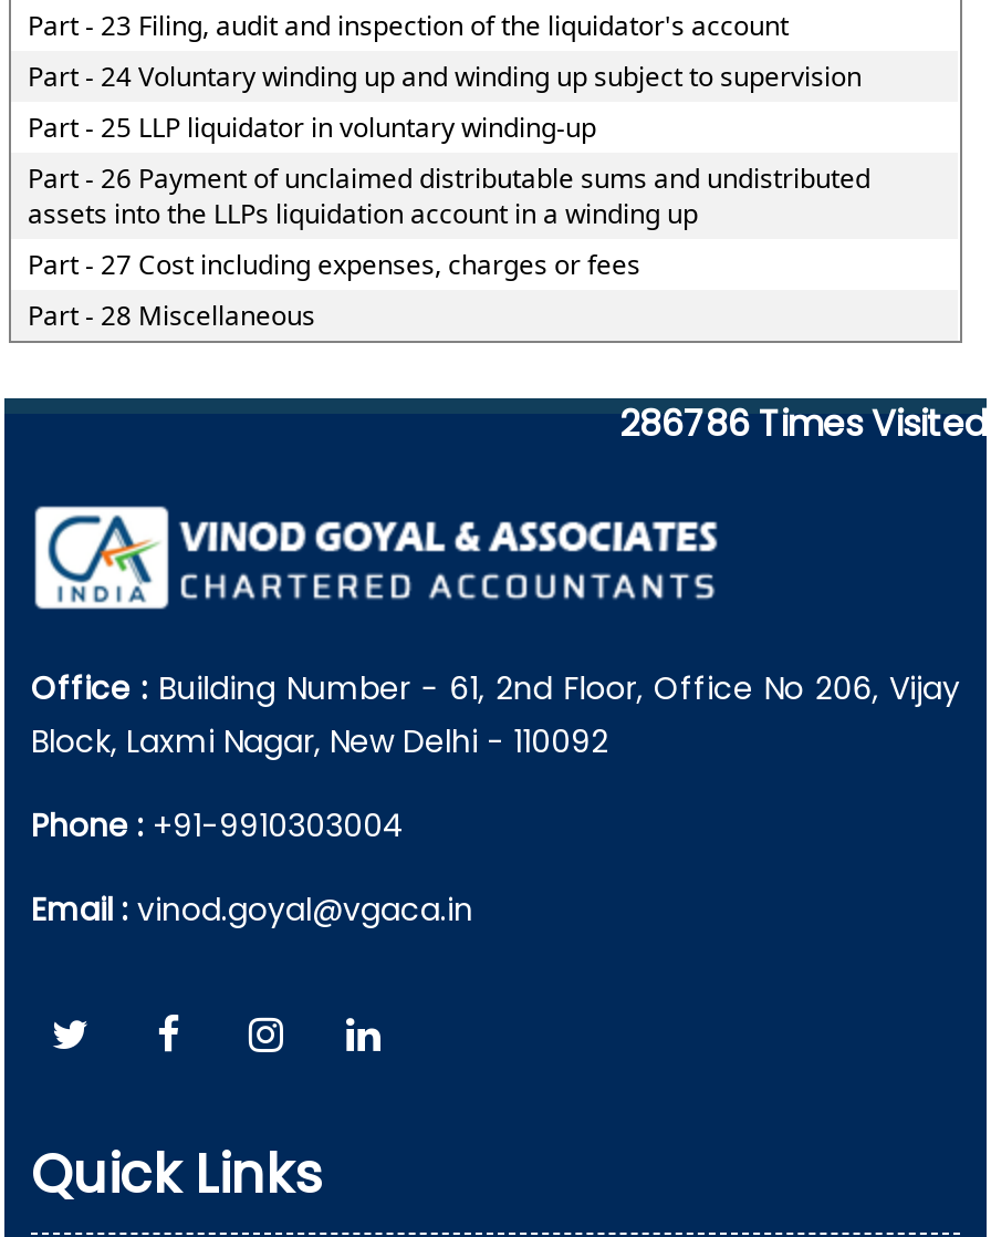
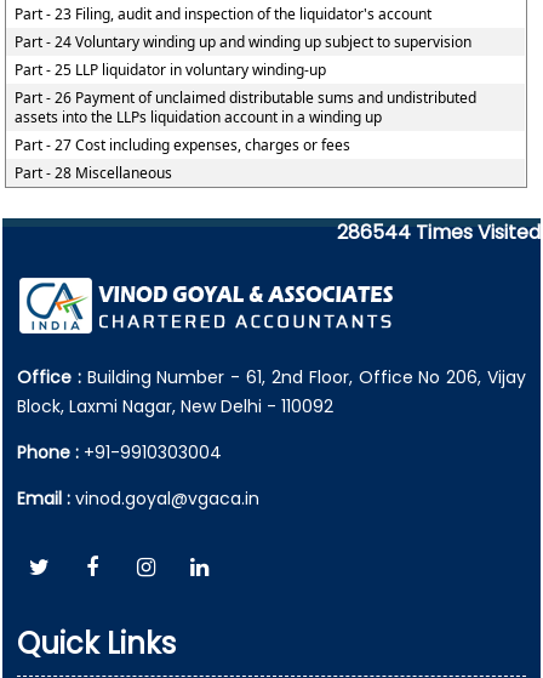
- 286786 Times Visited
+ 286544 Times Visited
